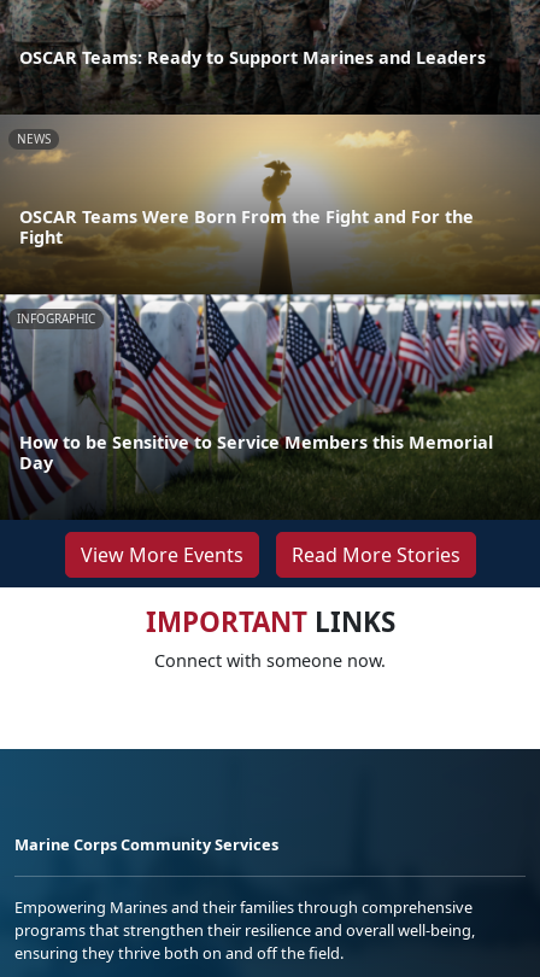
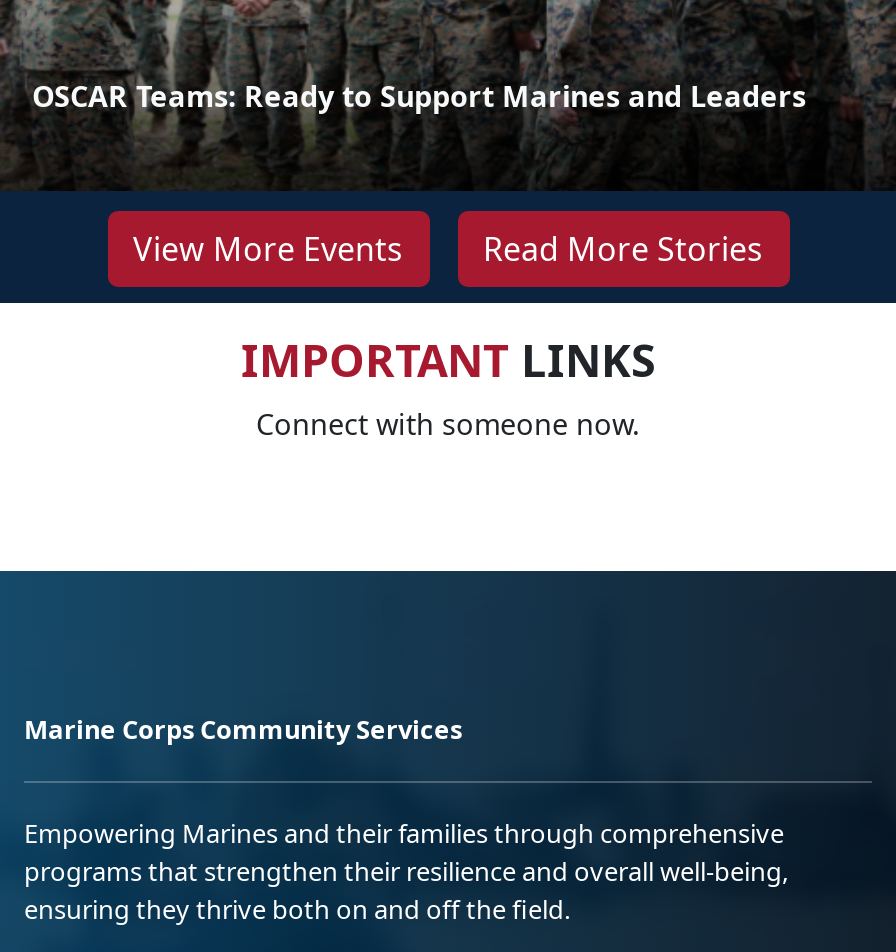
- [image]
- NEWS

- OSCAR Teams Were Born From the Fight and For the
- Fight

- INFOGRAPHIC

- How to be Sensitive to Service Members this Memorial
- Day
